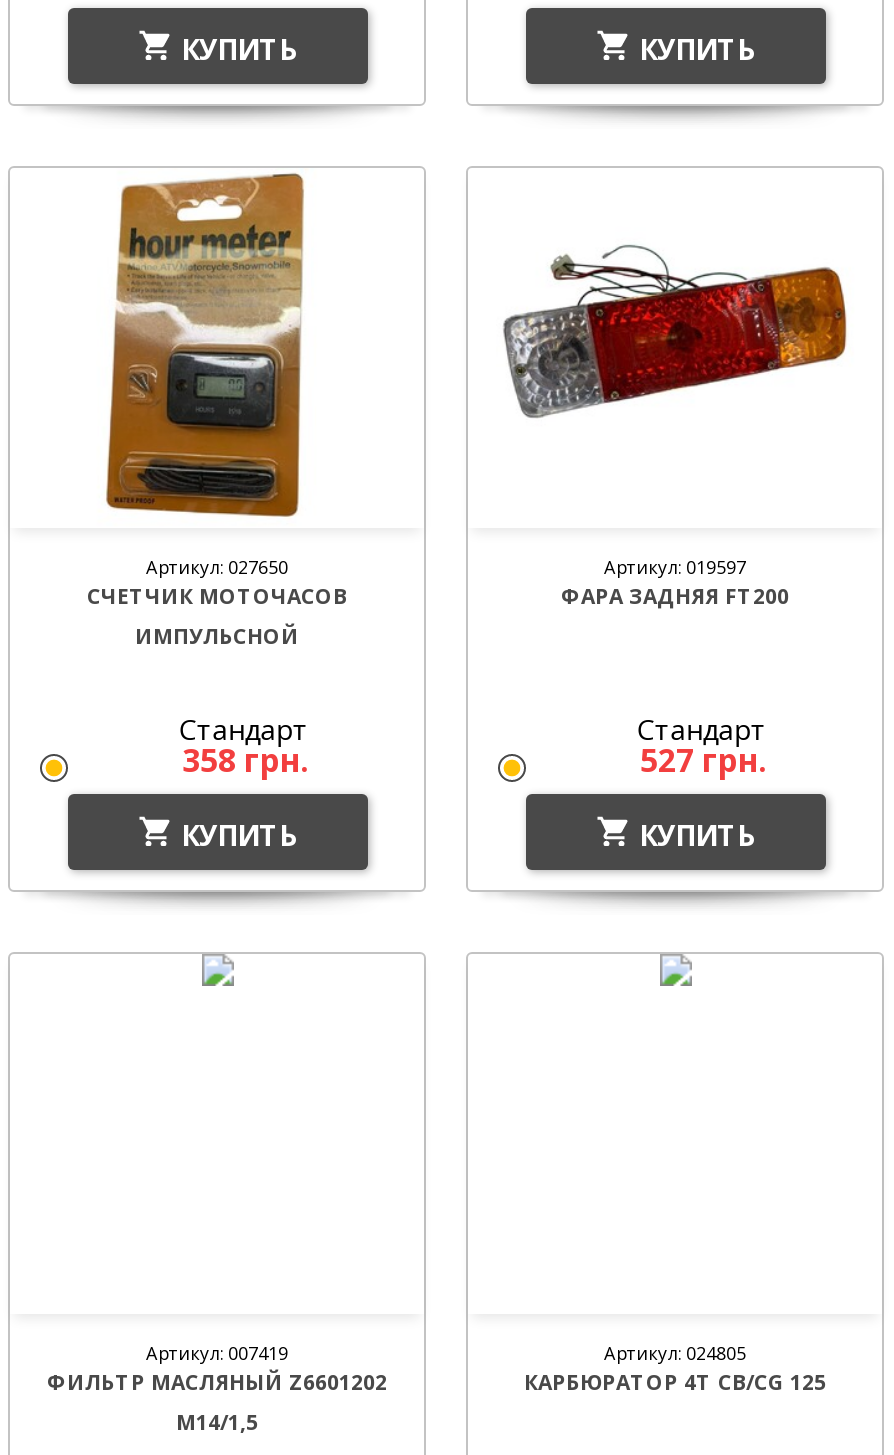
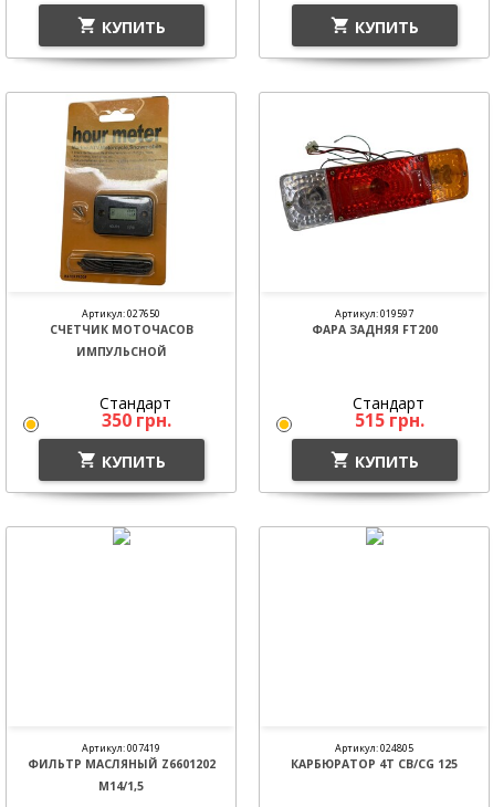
- 358 грн.
+ 350 грн.

- 527 грн.
+ 515 грн.
